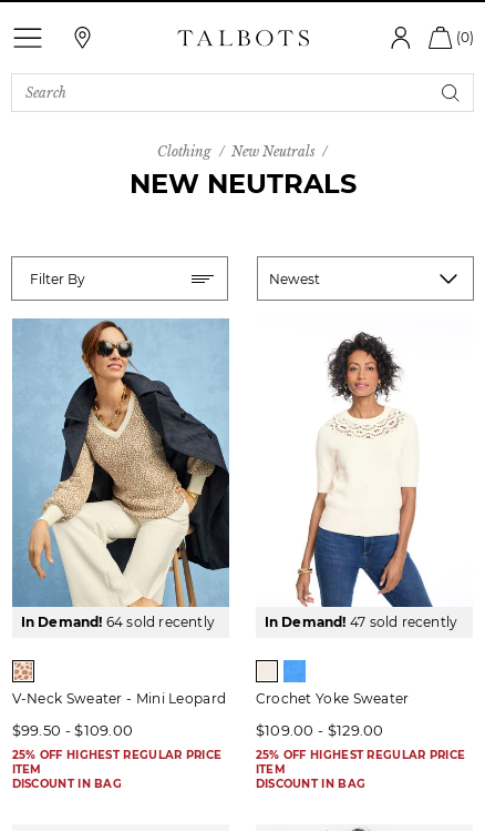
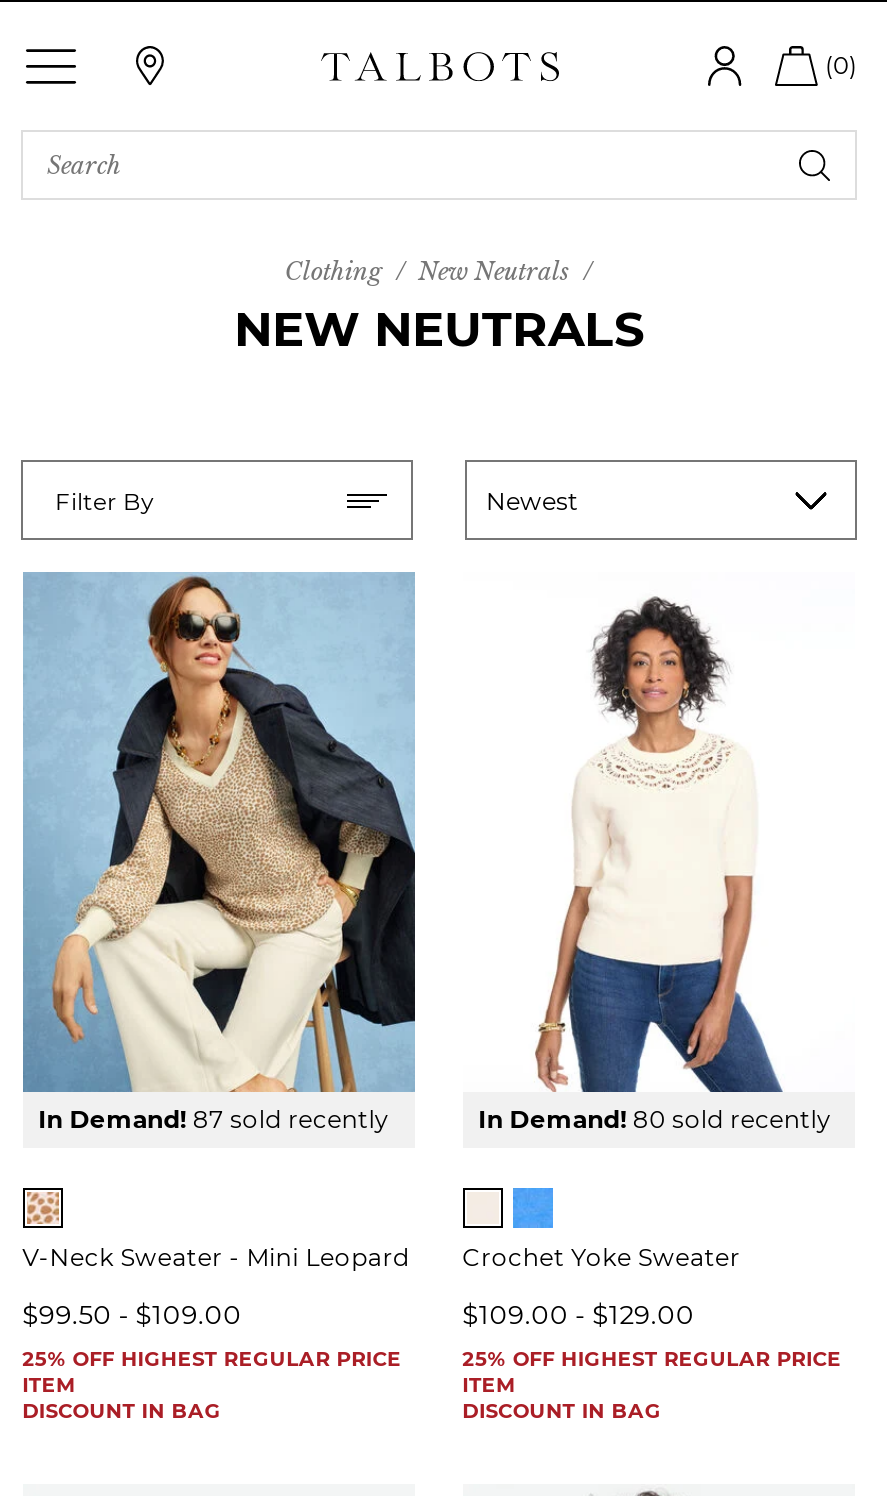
- In Demand! 64 sold recently
+ In Demand! 87 sold recently

- In Demand! 47 sold recently
+ In Demand! 80 sold recently
